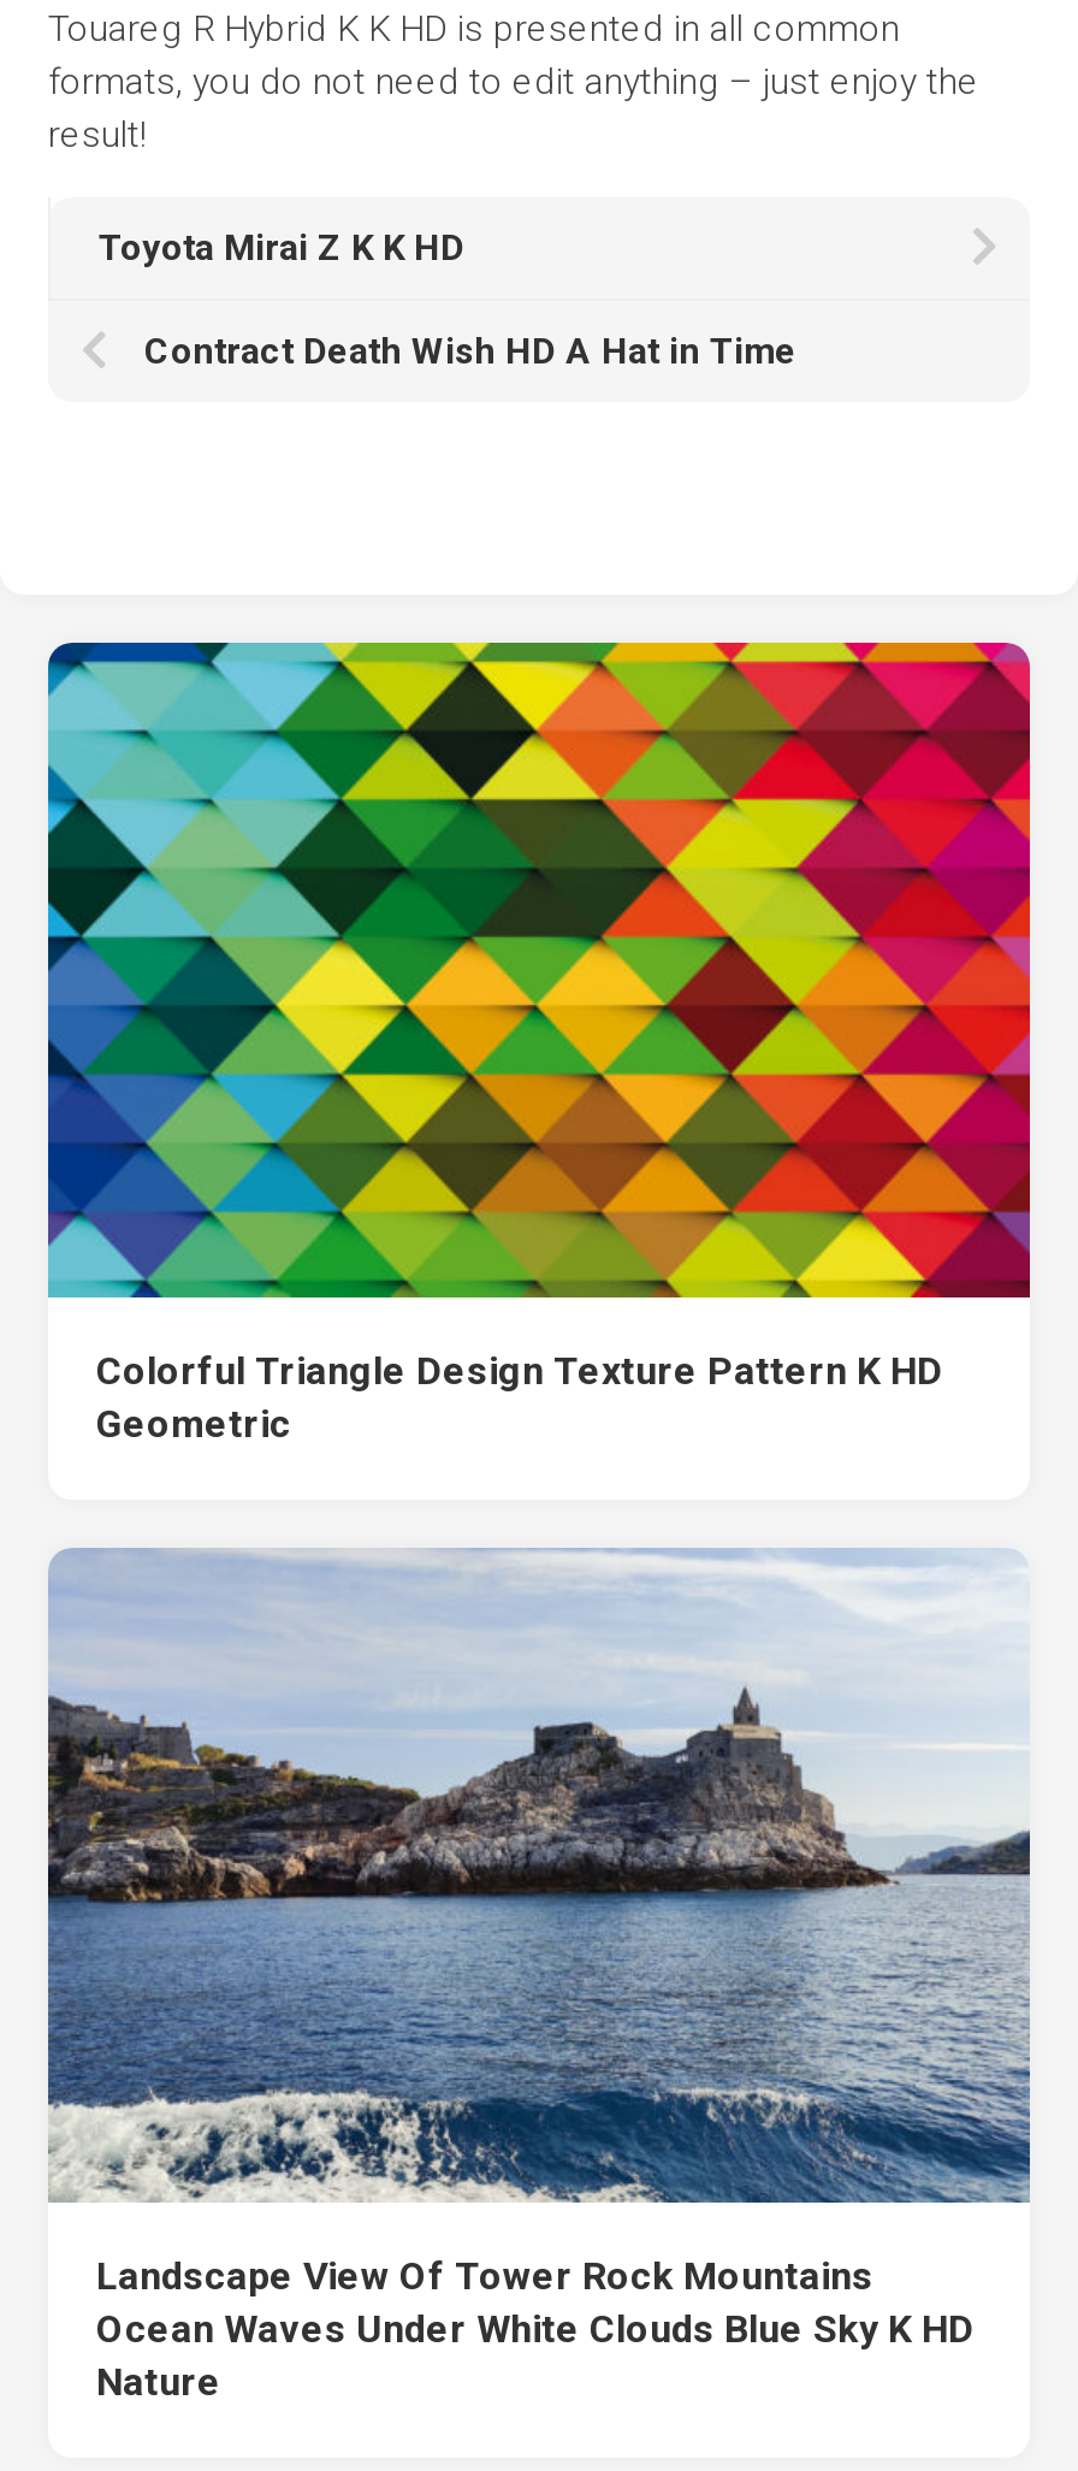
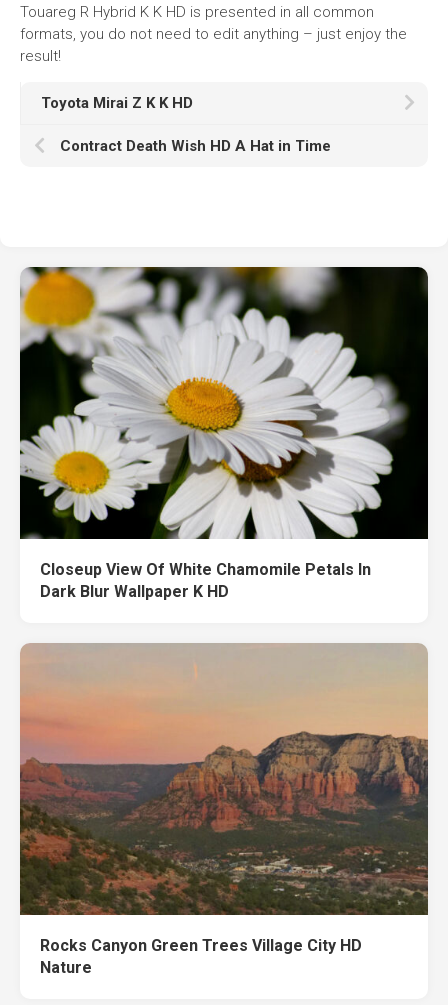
- [image]
- Colorful Triangle Design Texture Pattern K HD
- Geometric
+ [image]
+ Closeup View Of White Chamomile Petals In
+ Dark Blur Wallpaper K HD

- [image]
- Landscape View Of Tower Rock Mountains
- Ocean Waves Under White Clouds Blue Sky K HD
+ [image]
+ Rocks Canyon Green Trees Village City HD
